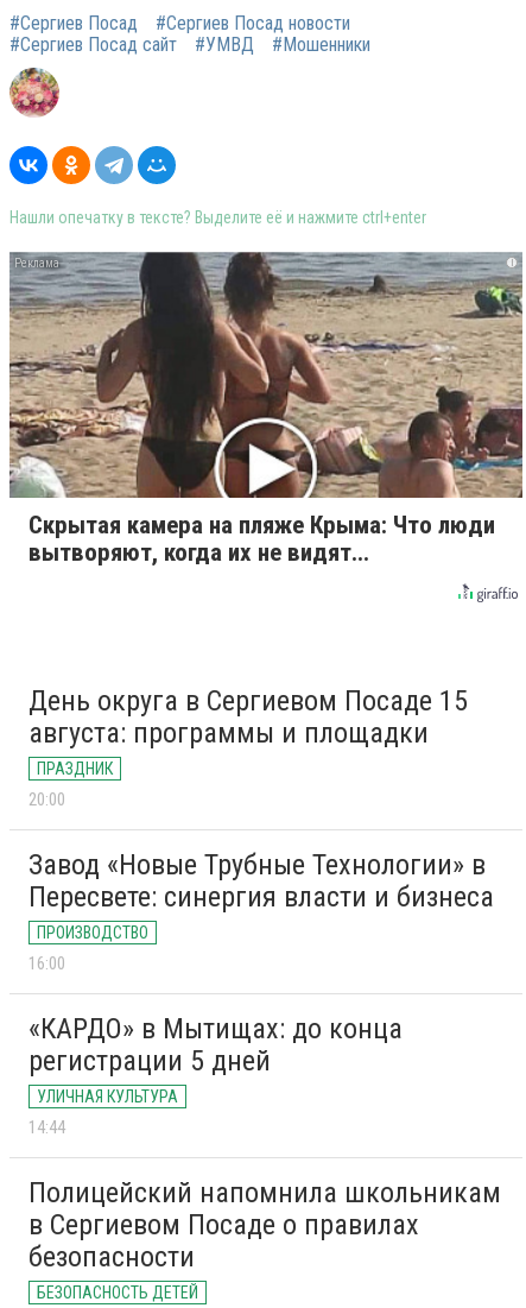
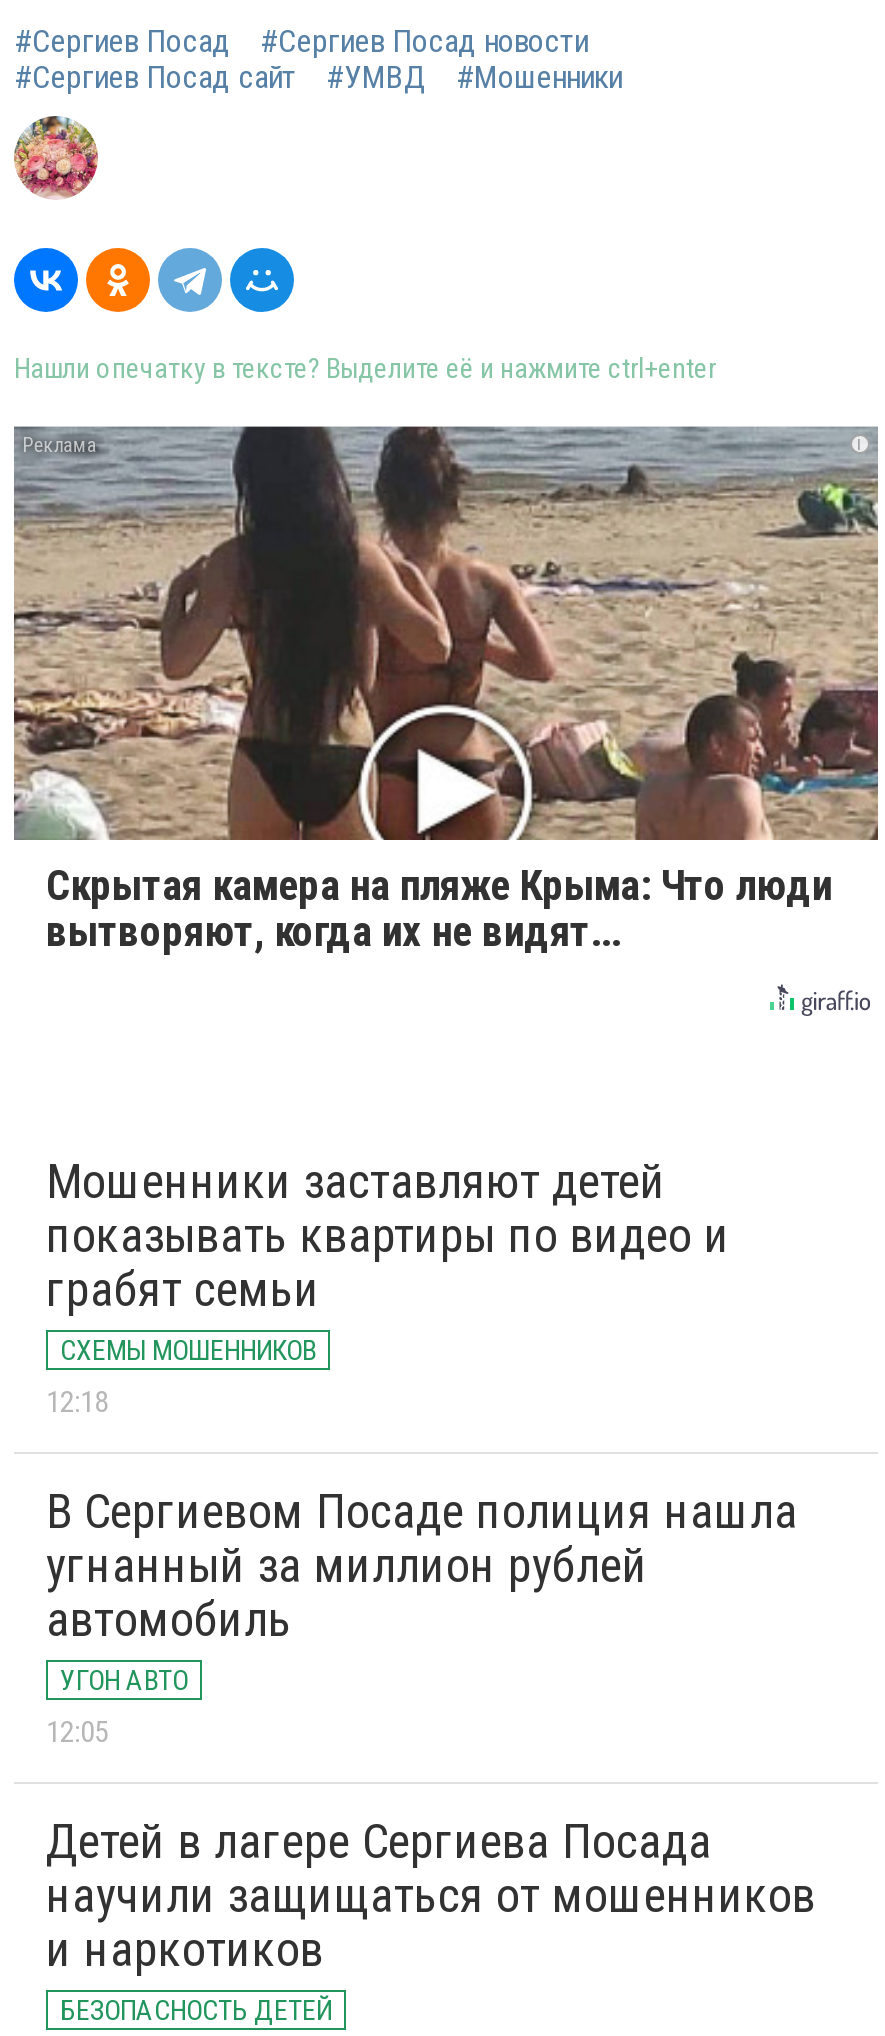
- День округа в Сергиевом Посаде 15
- августа: программы и площадки
- ПРАЗДНИК
- 20:00
- Завод «Новые Трубные Технологии» в
- Пересвете: синергия власти и бизнеса
- ПРОИЗВОДСТВО
- 16:00
- «КАРДО» в Мытищах: до конца
- регистрации 5 дней
- УЛИЧНАЯ КУЛЬТУРА
- 14:44
- Полицейский напомнила школьникам
- в Сергиевом Посаде о правилах
- безопасности
+ Мошенники заставляют детей
+ показывать квартиры по видео и
+ грабят семьи
+ СХЕМЫ МОШЕННИКОВ
+ 12:18
+ В Сергиевом Посаде полиция нашла
+ угнанный за миллион рублей
+ автомобиль
+ УГОН АВТО
+ 12:05
+ Детей в лагере Сергиева Посада
+ научили защищаться от мошенников
+ и наркотиков
